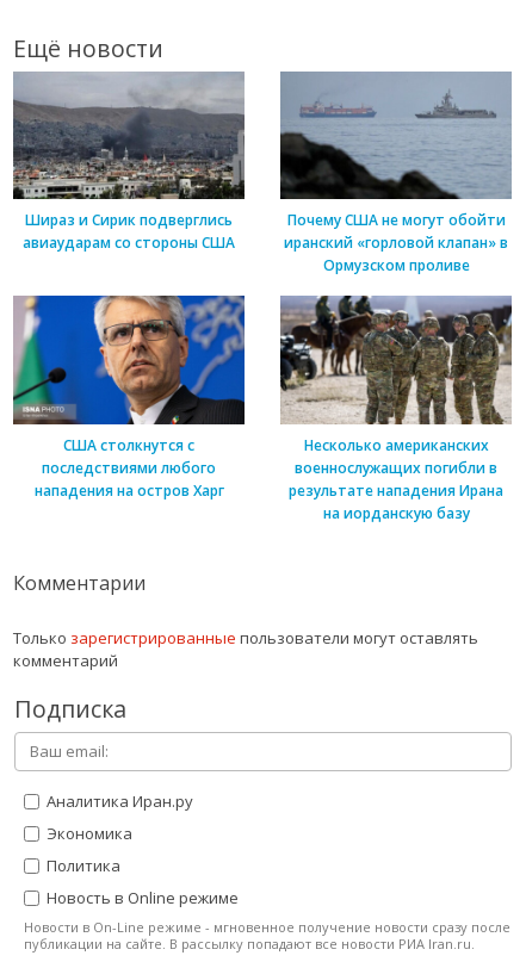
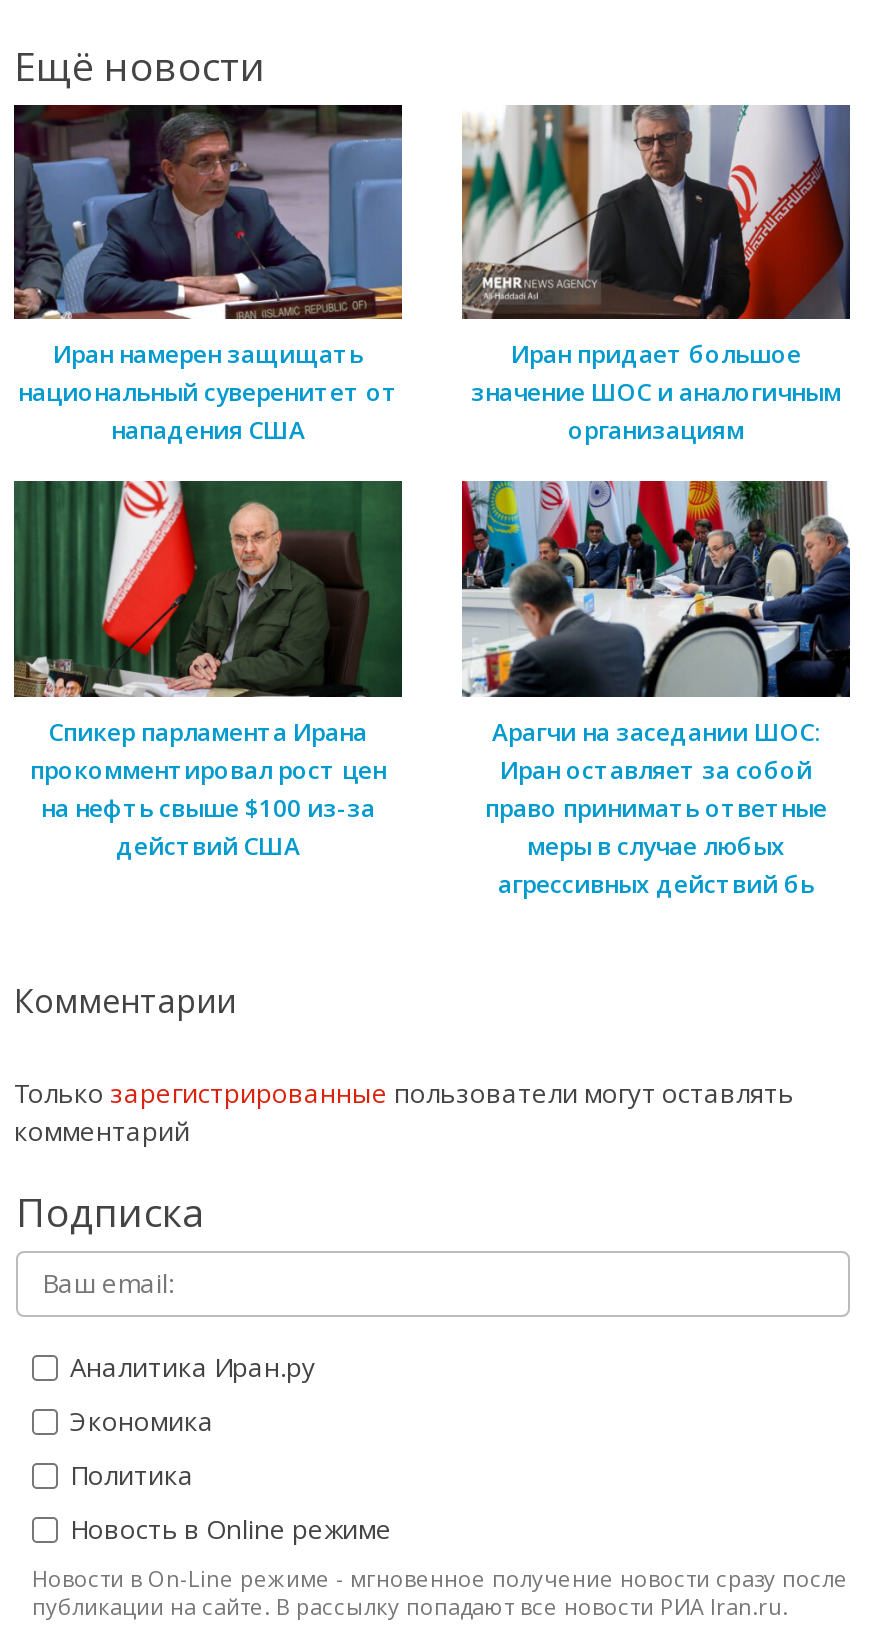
- [image]
- Шираз и Сирик подверглись
- авиаударам со стороны США
+ [image]
+ Иран намерен защищать
+ национальный суверенитет от
+ нападения США

- [image]
- Почему США не могут обойти
- иранский «горловой клапан» в
- Ормузском проливе
+ [image]
+ Иран придает большое
+ значение ШОС и аналогичным
+ организациям

- [image]
- США столкнутся с
- последствиями любого
- нападения на остров Харг
+ [image]
+ Спикер парламента Ирана
+ прокомментировал рост цен
+ на нефть свыше $100 из-за
+ действий США

- [image]
- Несколько американских
- военнослужащих погибли в
- результате нападения Ирана
- на иорданскую базу
+ [image]
+ Арагчи на заседании ШОС:
+ Иран оставляет за собой
+ право принимать ответные
+ меры в случае любых
+ агрессивных действий бь
